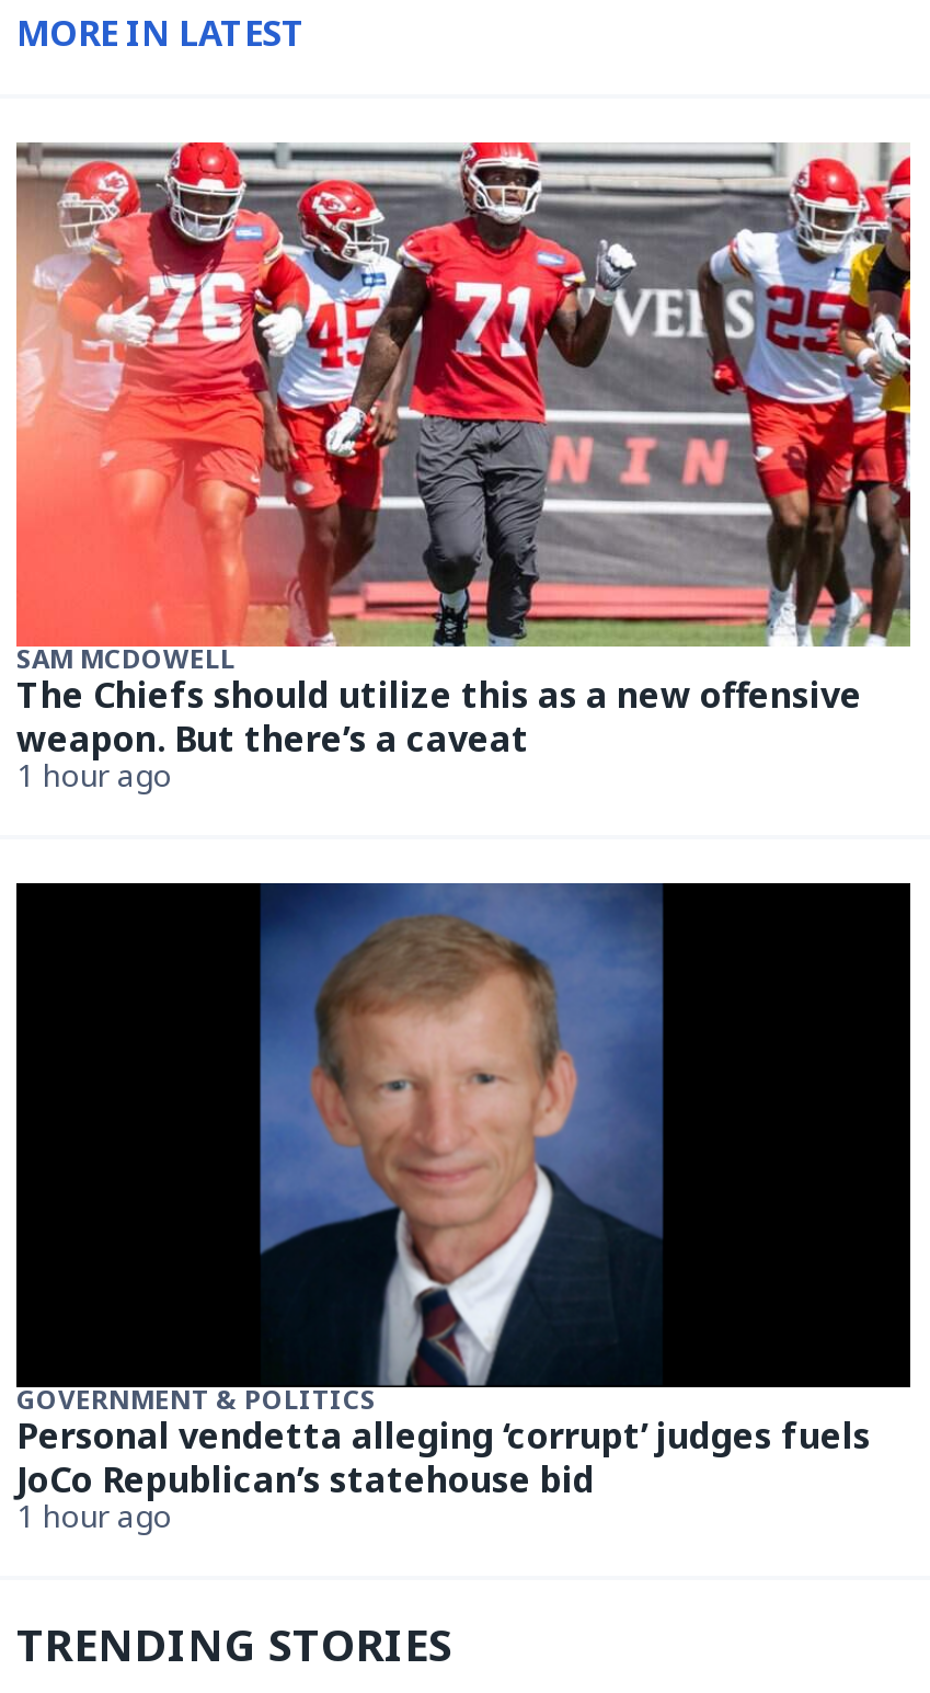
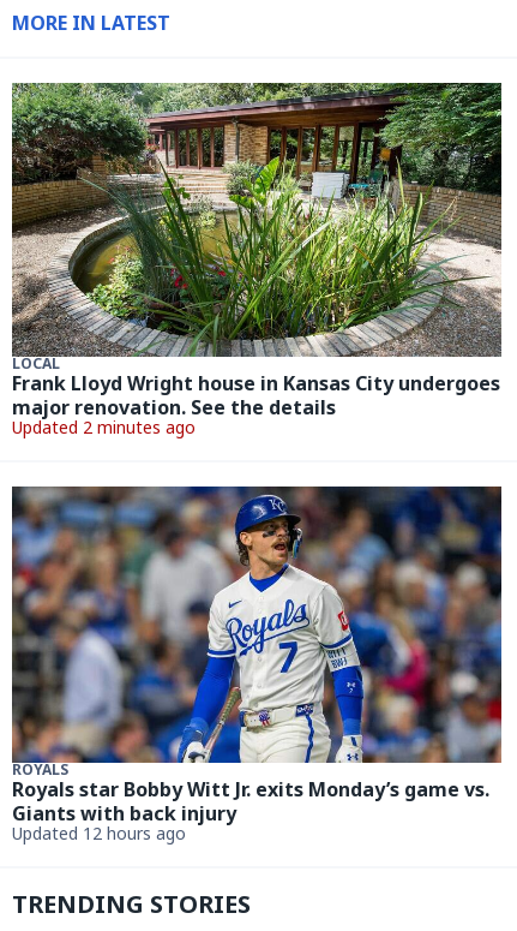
- [image]
- SAM MCDOWELL
- The Chiefs should utilize this as a new offensive
- weapon. But there’s a caveat
- 1 hour ago
+ [image]
+ LOCAL
+ Frank Lloyd Wright house in Kansas City undergoes
+ major renovation. See the details
+ Updated 2 minutes ago

- [image]
- GOVERNMENT & POLITICS
- Personal vendetta alleging ‘corrupt’ judges fuels
- JoCo Republican’s statehouse bid
- 1 hour ago
+ [image]
+ ROYALS
+ Royals star Bobby Witt Jr. exits Monday’s game vs.
+ Giants with back injury
+ Updated 12 hours ago
